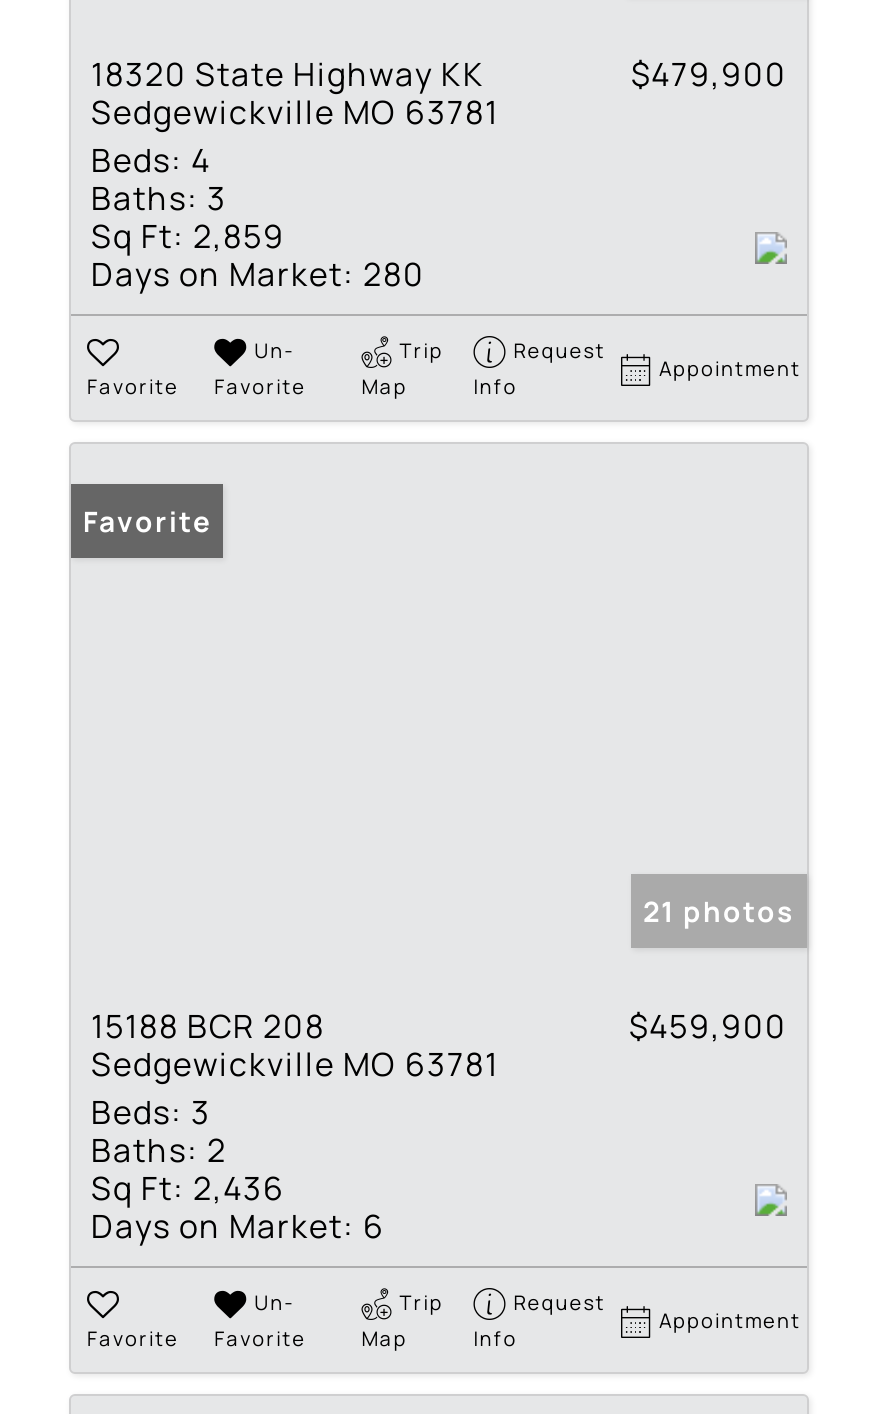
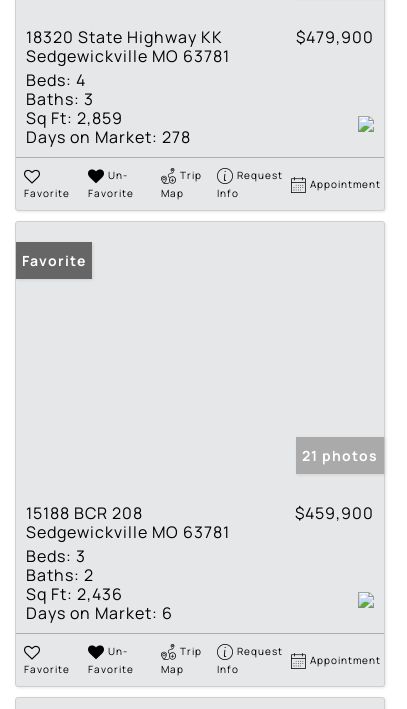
- Days on Market: 280
+ Days on Market: 278
